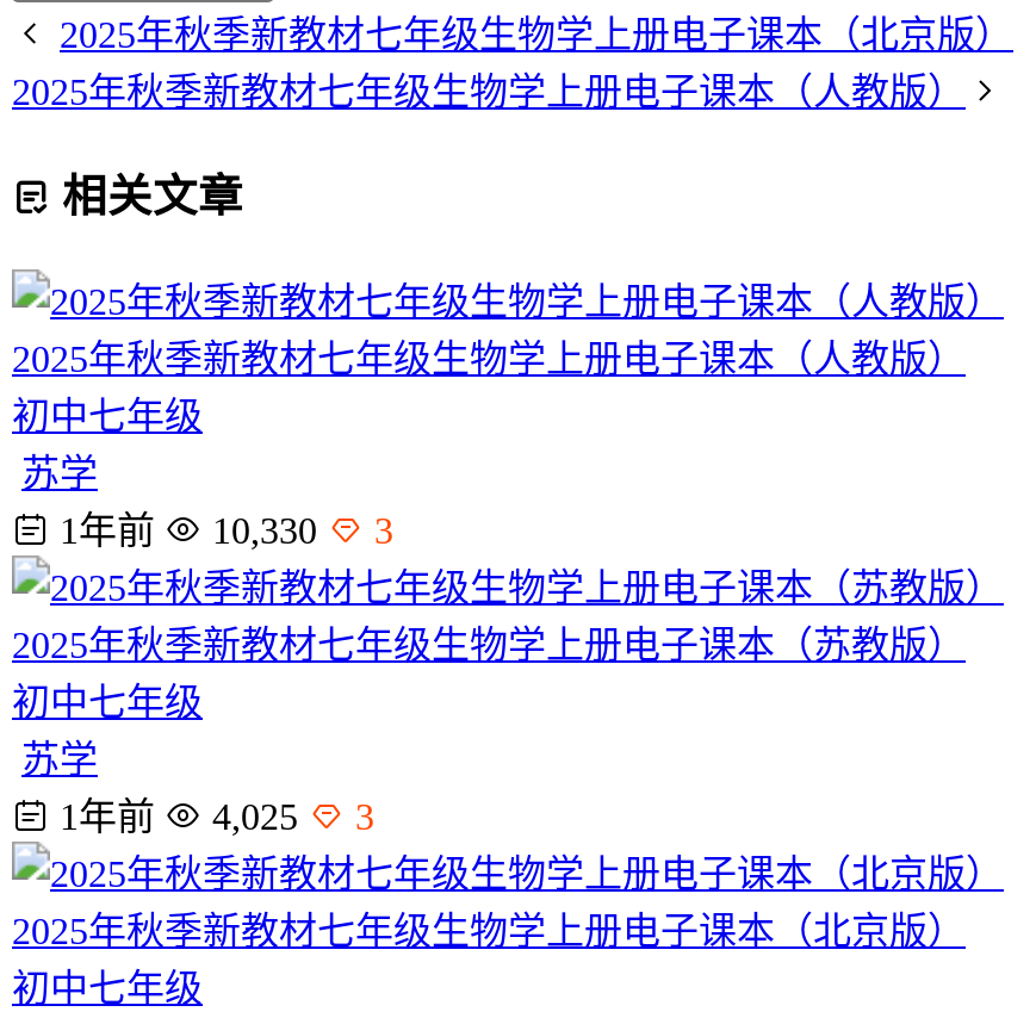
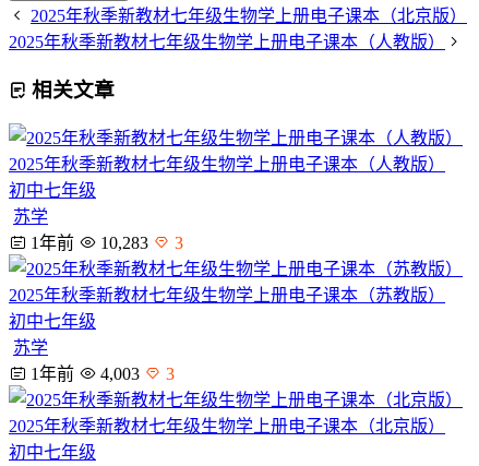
- 1年前 10,330 3
+ 1年前 10,283 3

- 1年前 4,025 3
+ 1年前 4,003 3
